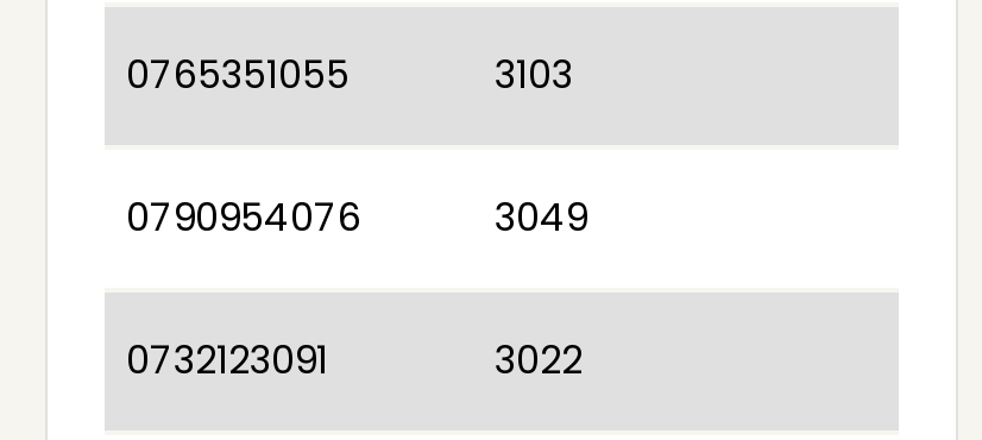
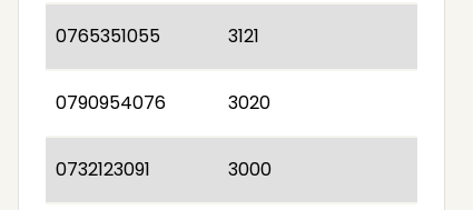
- 3103
+ 3121

- 3049
+ 3020

- 3022
+ 3000
